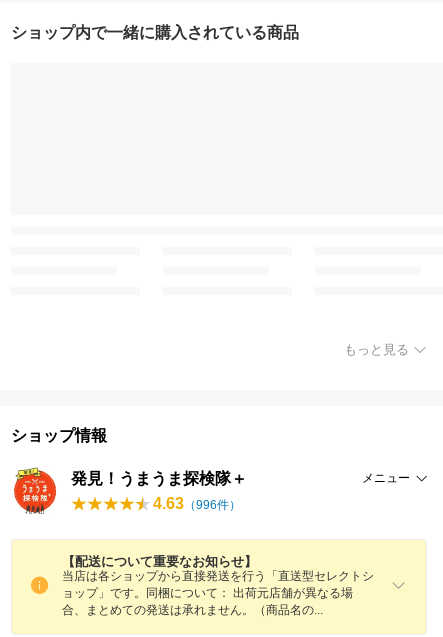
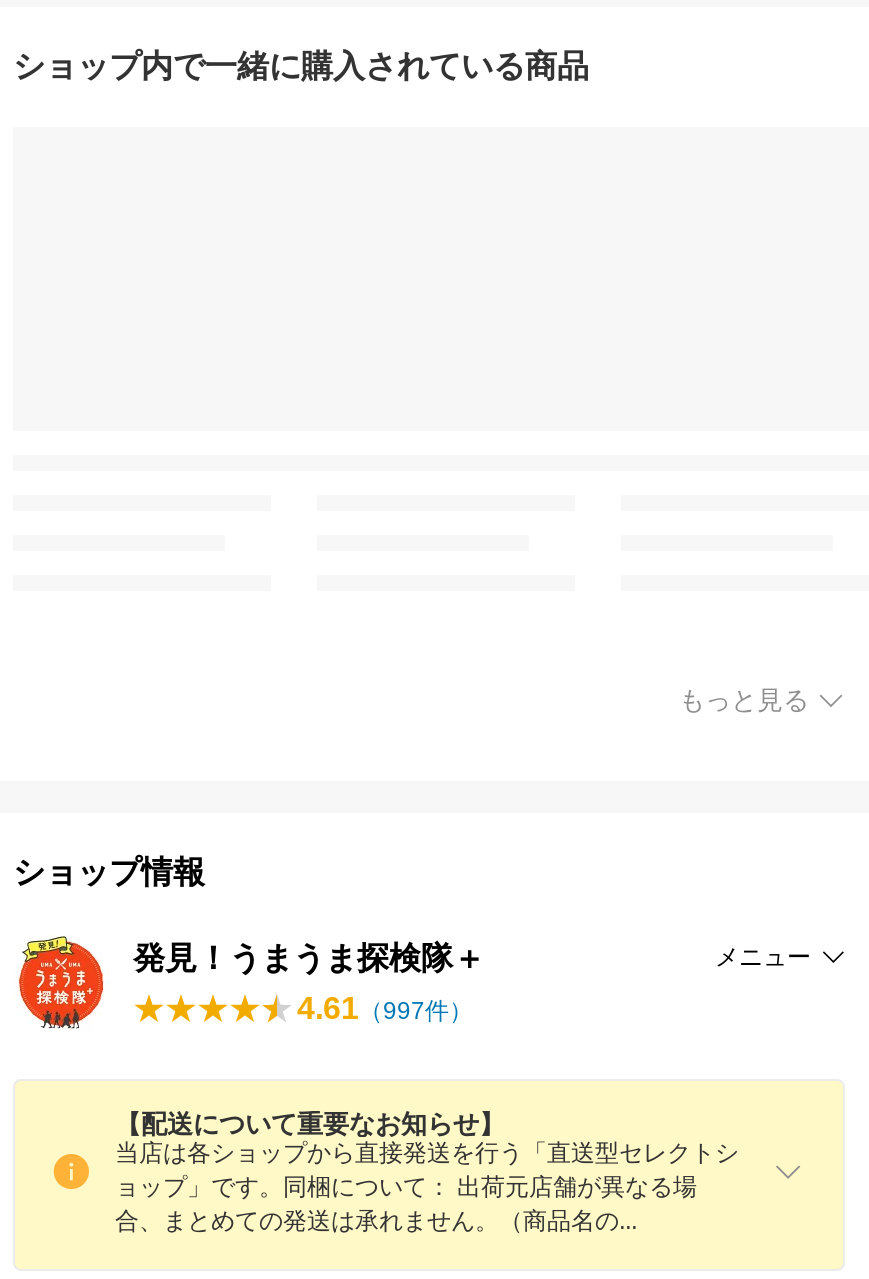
- 4.63（996件）
+ 4.61（997件）
